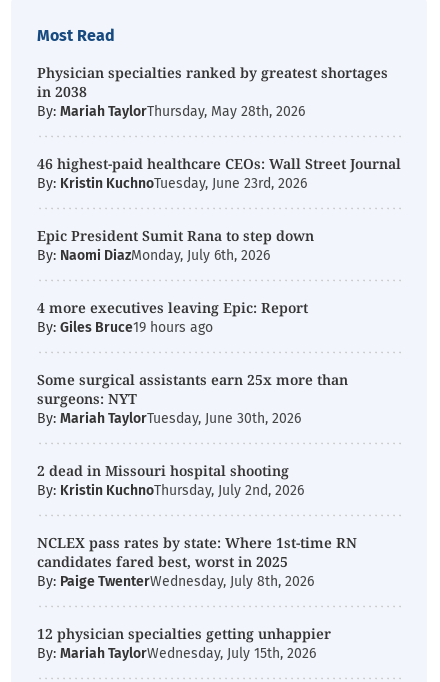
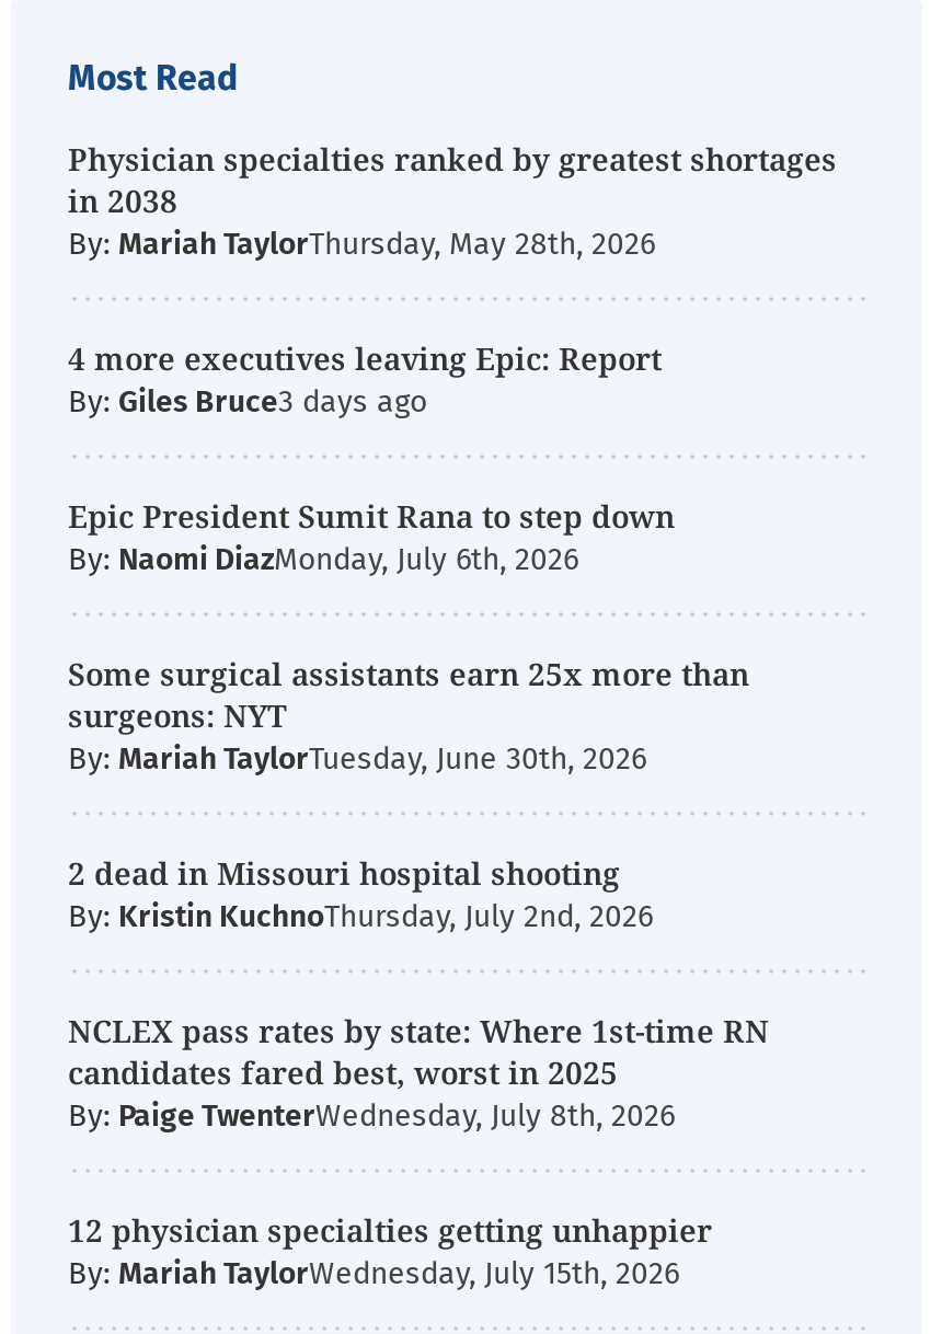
- 46 highest-paid healthcare CEOs: Wall Street Journal
- By: Kristin KuchnoTuesday, June 23rd, 2026
+ By: Giles Bruce

moved up: 4 more executives leaving Epic: Report

- By: Giles Bruce19 hours ago
